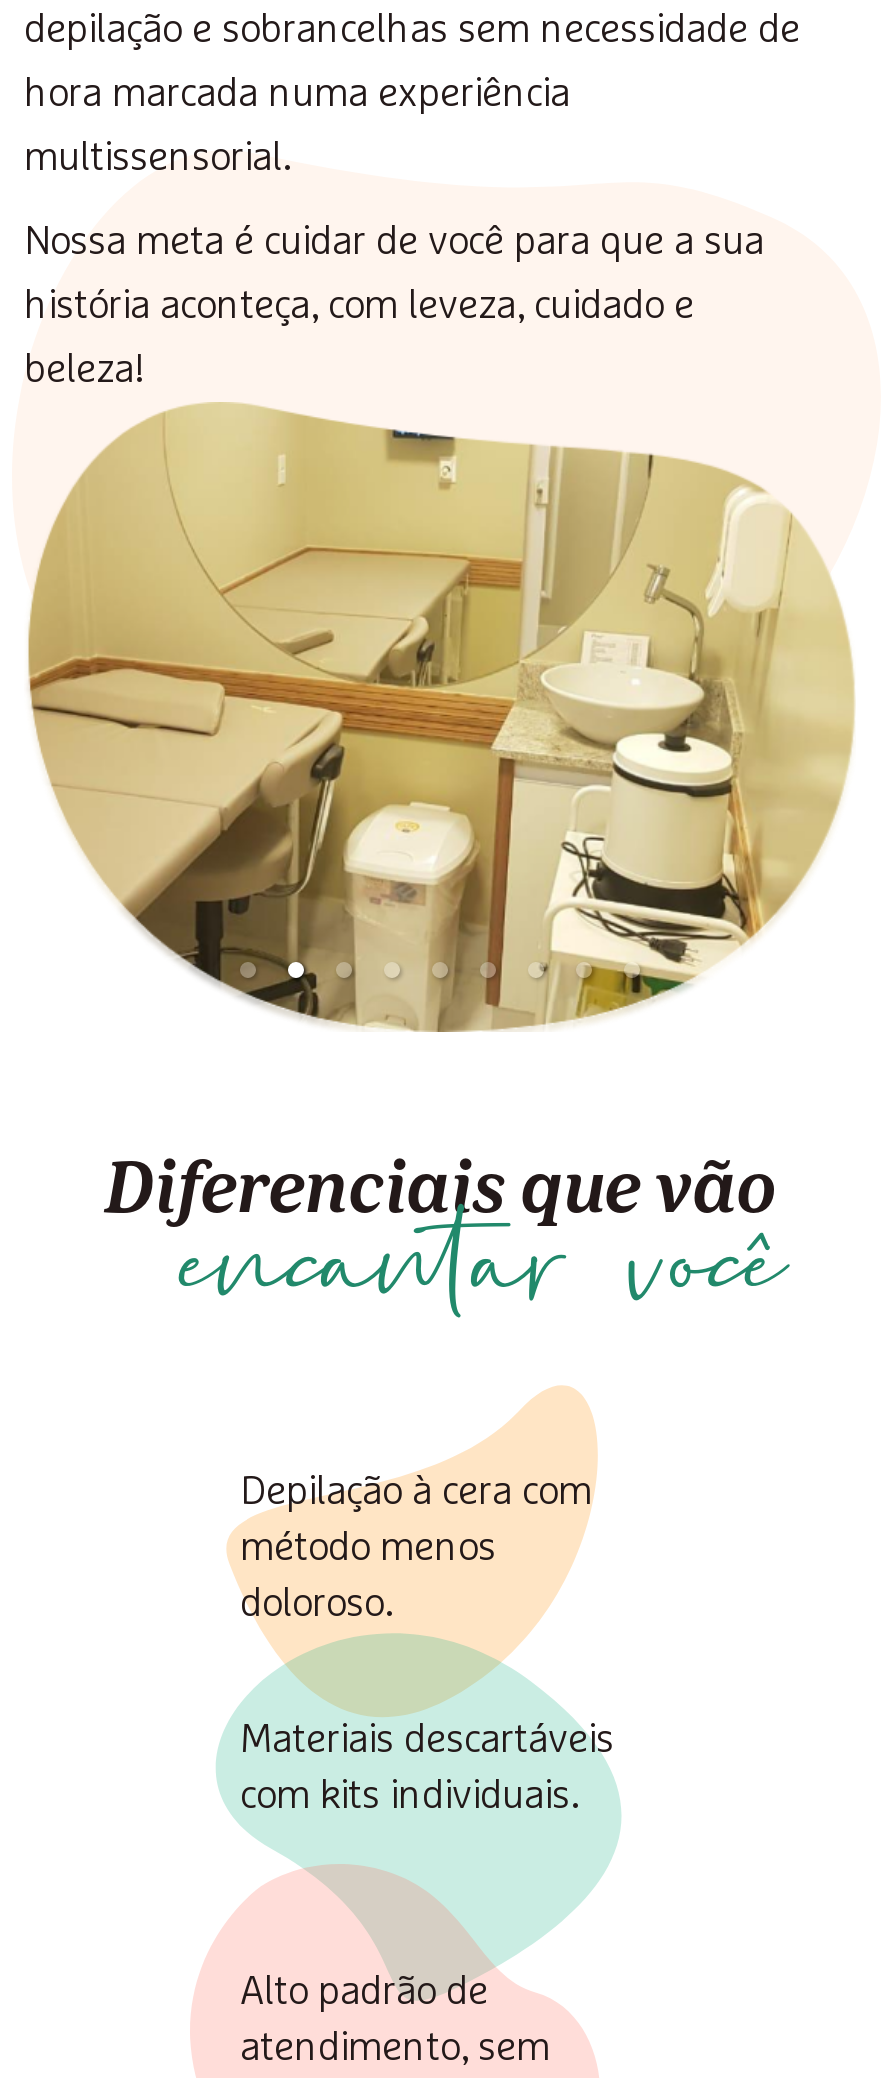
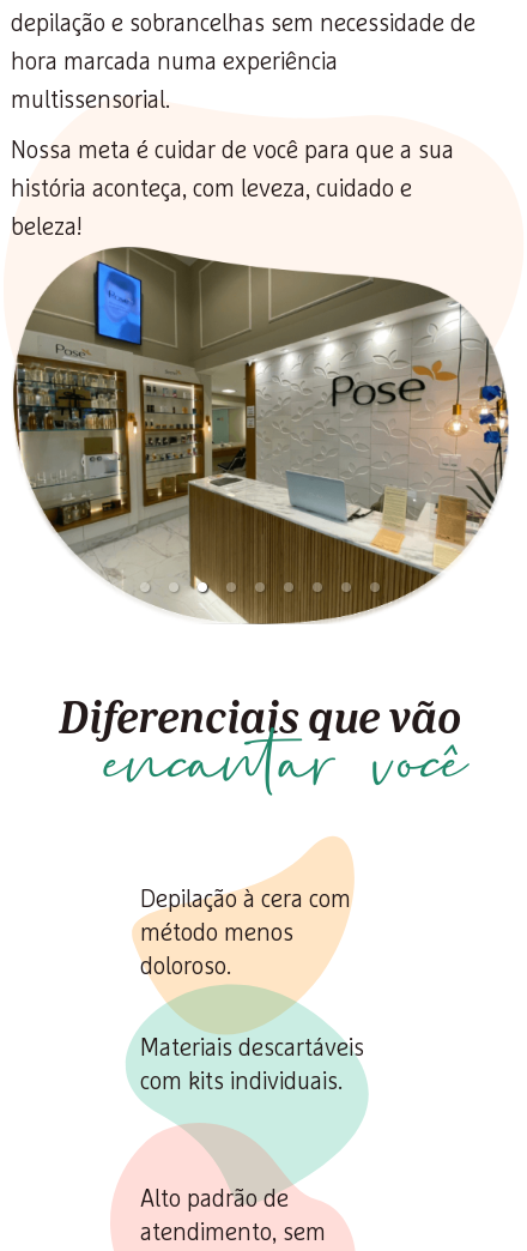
- [image]
+ [image]
